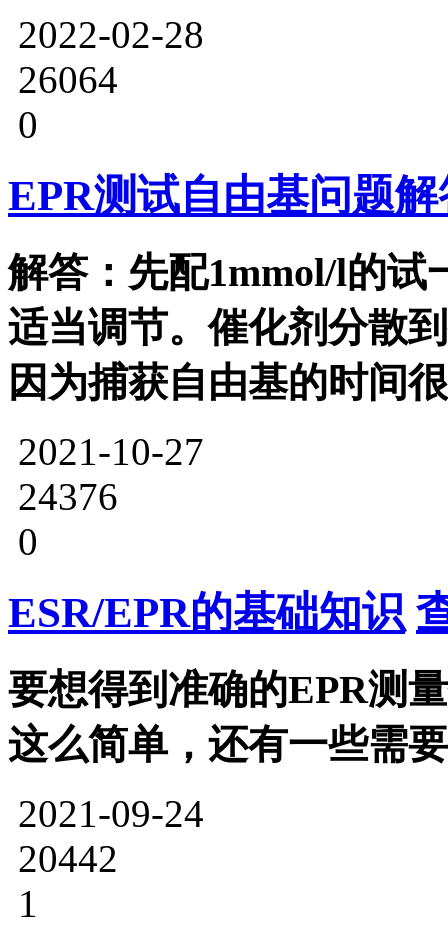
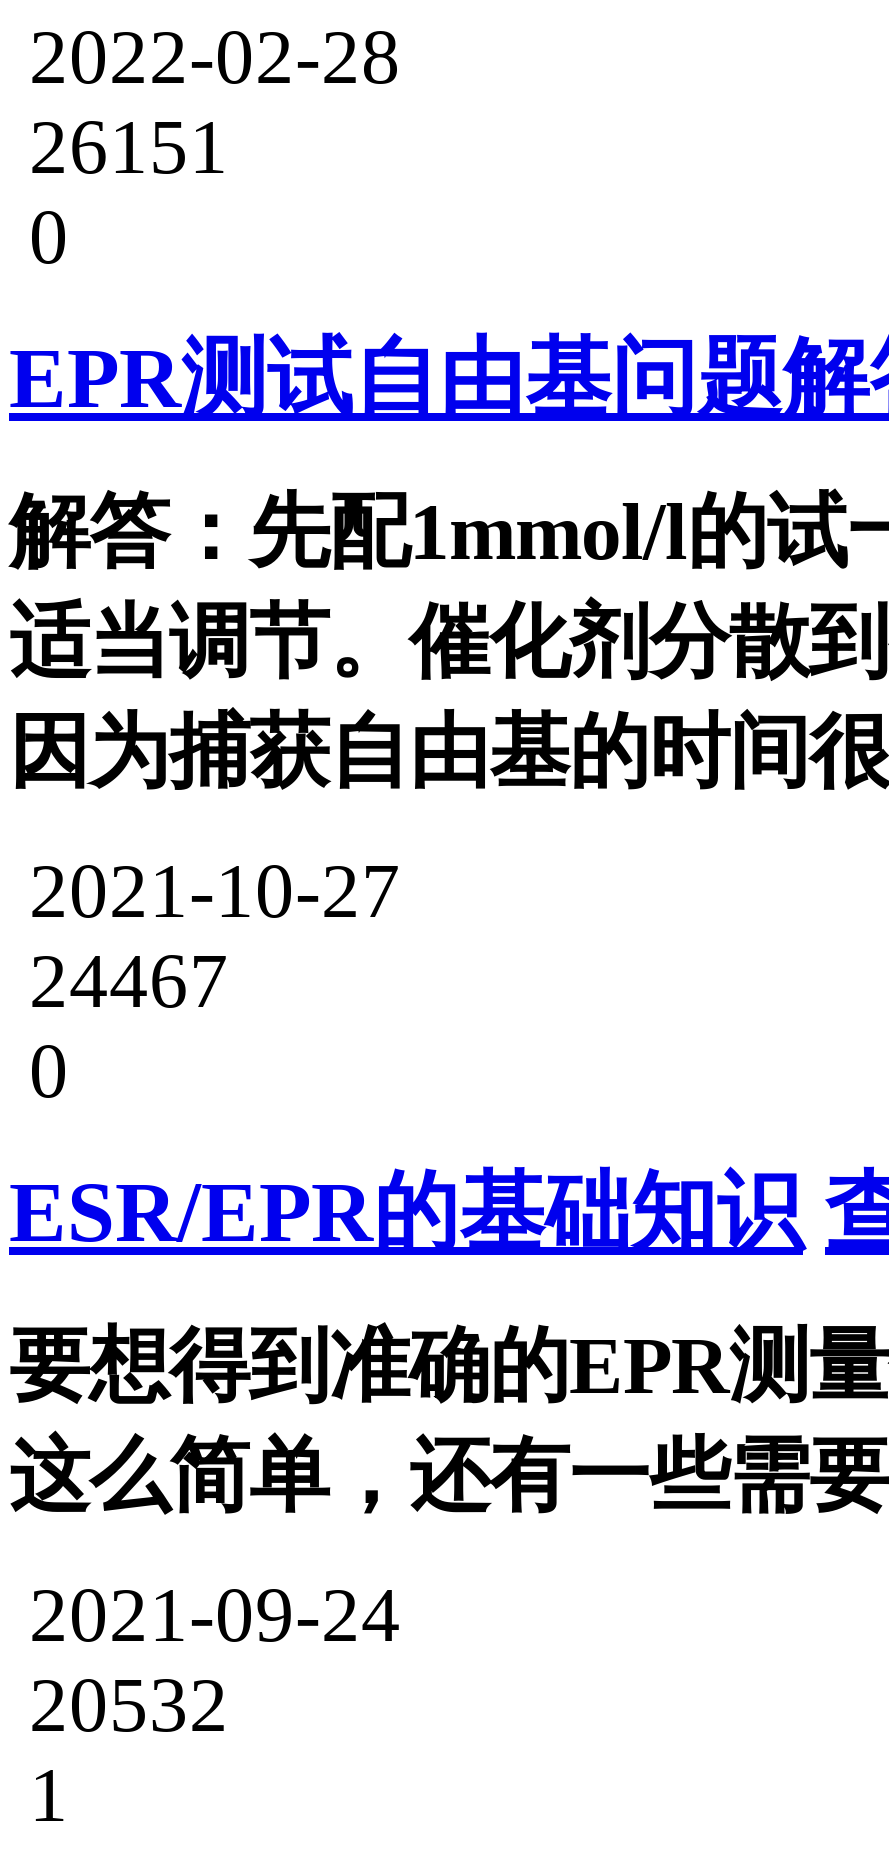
- 26064
+ 26151

- 24376
+ 24467

- 20442
+ 20532
